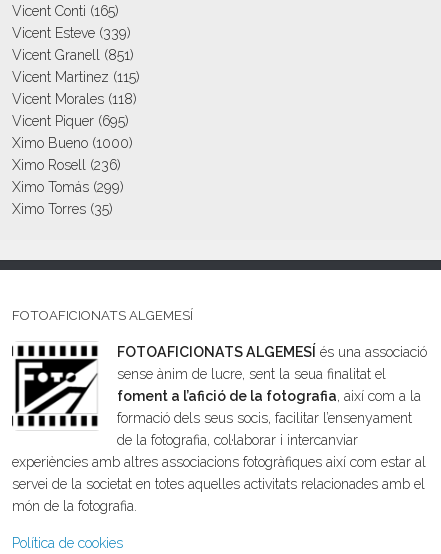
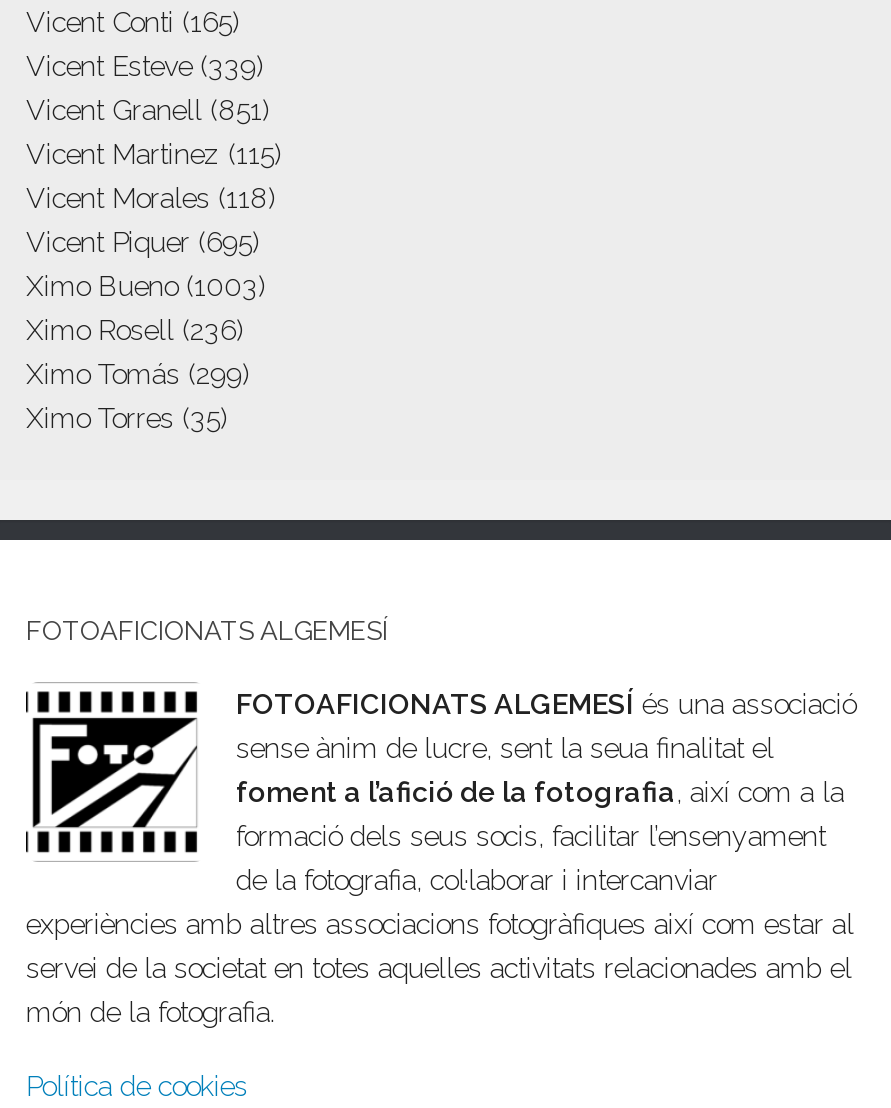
- Ximo Bueno (1000)
+ Ximo Bueno (1003)
